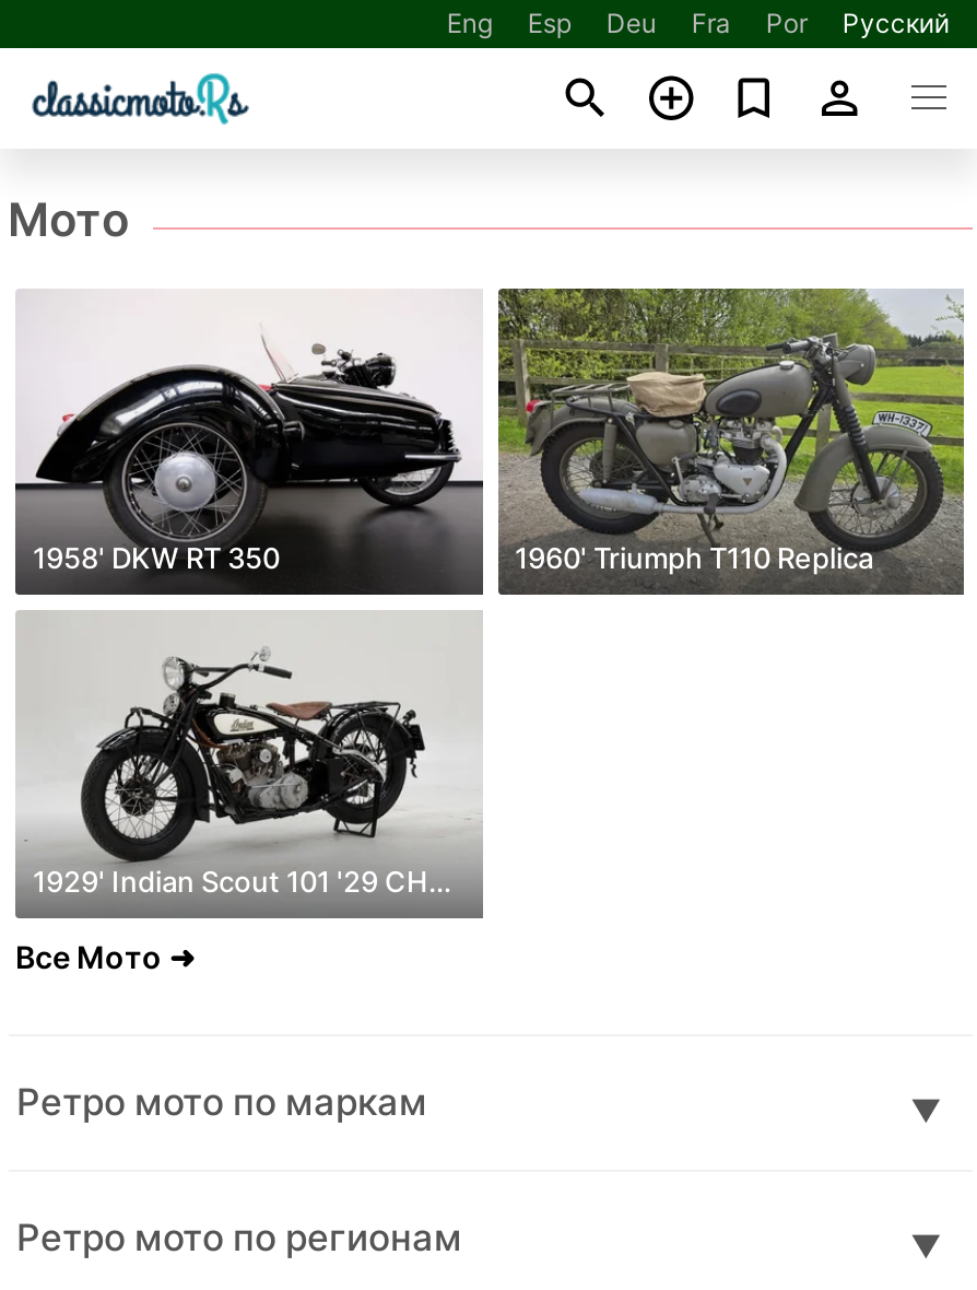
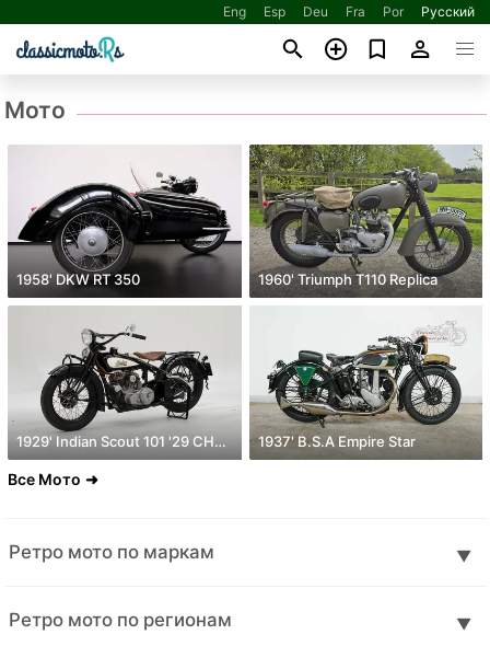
+ [image]
+ 1937' B.S.A Empire Star
